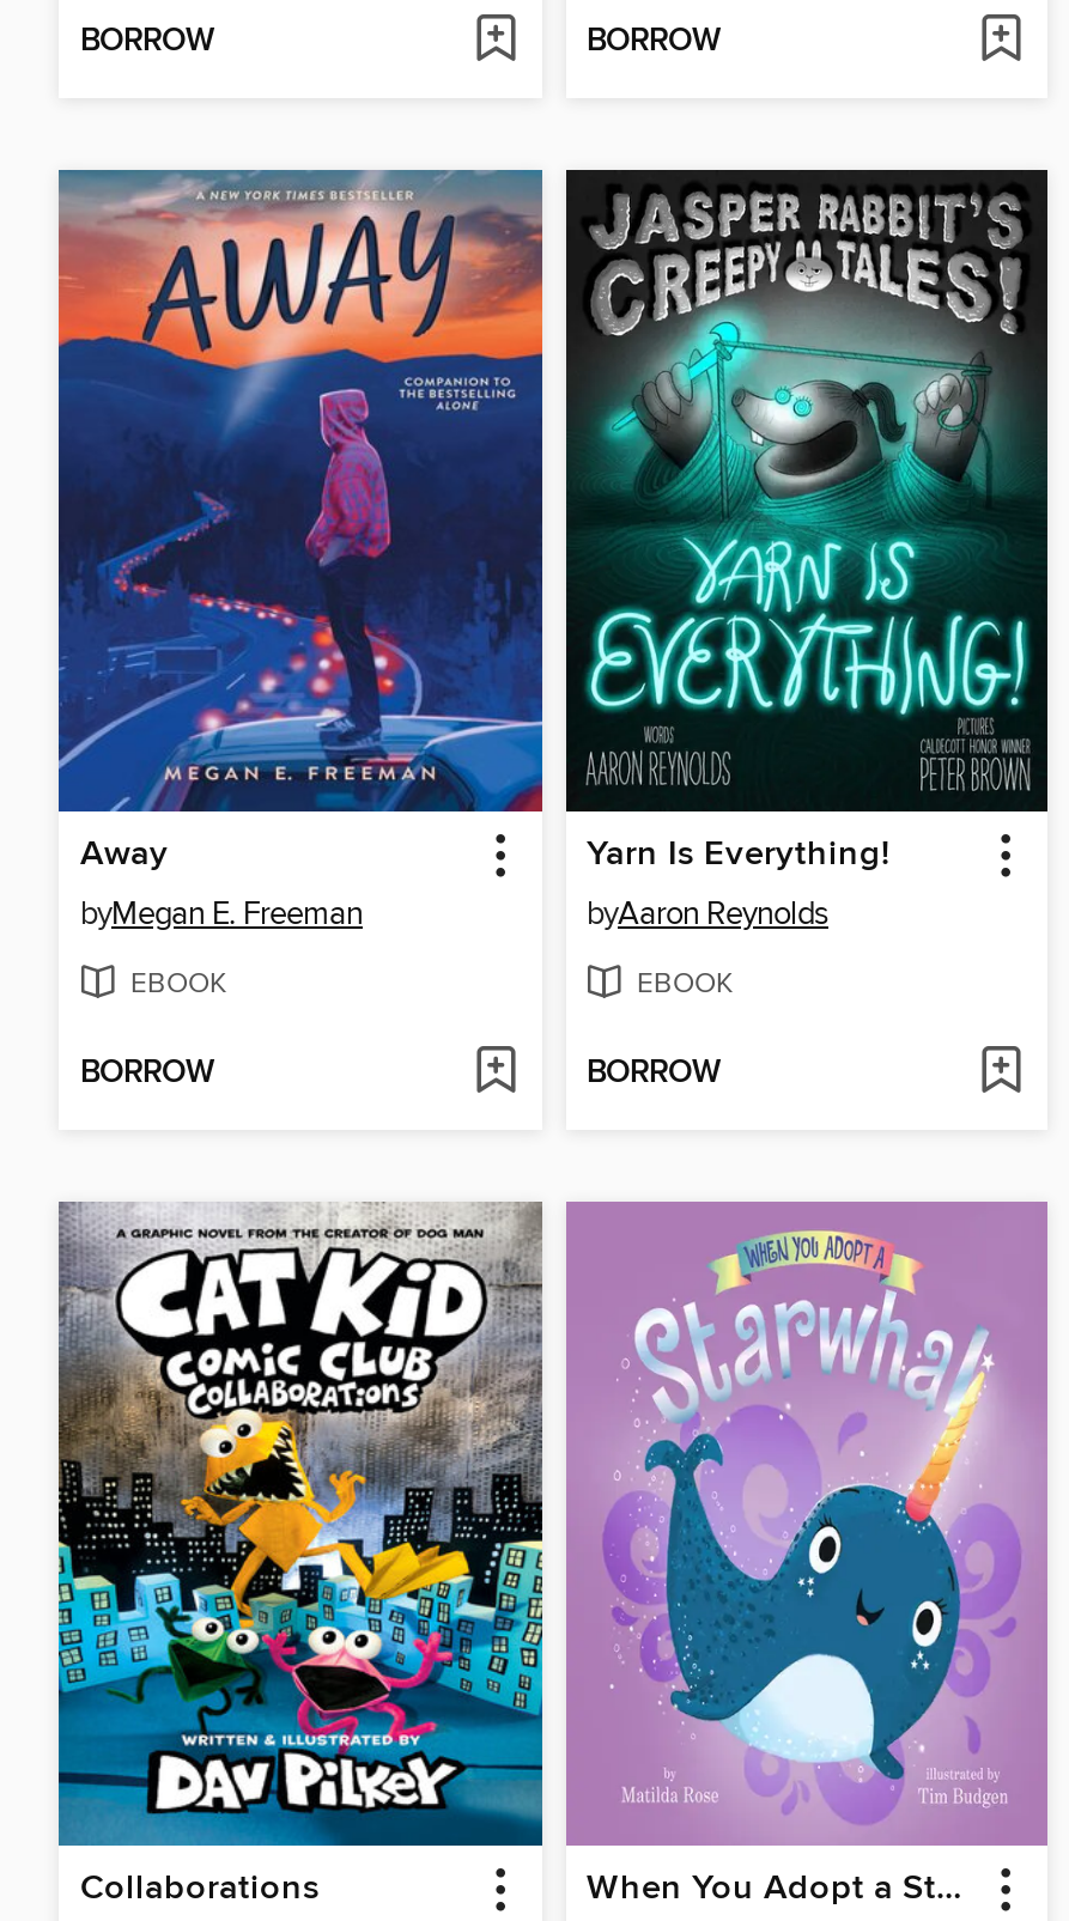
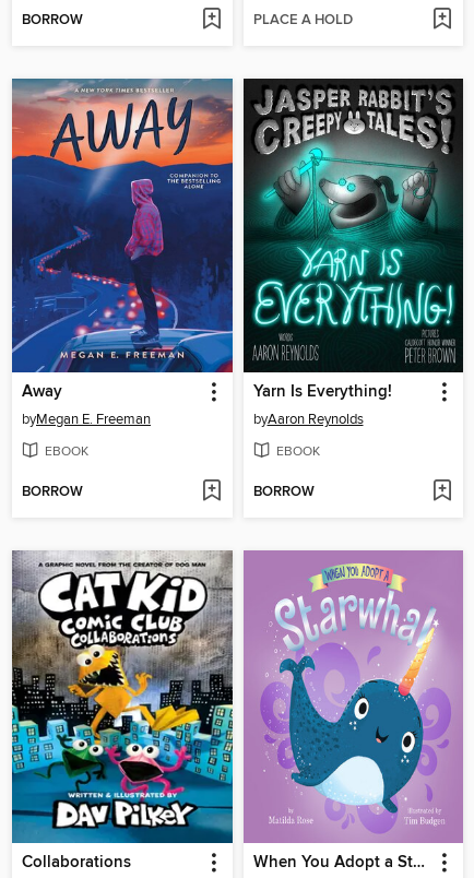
- BORROW
+ PLACE A HOLD
